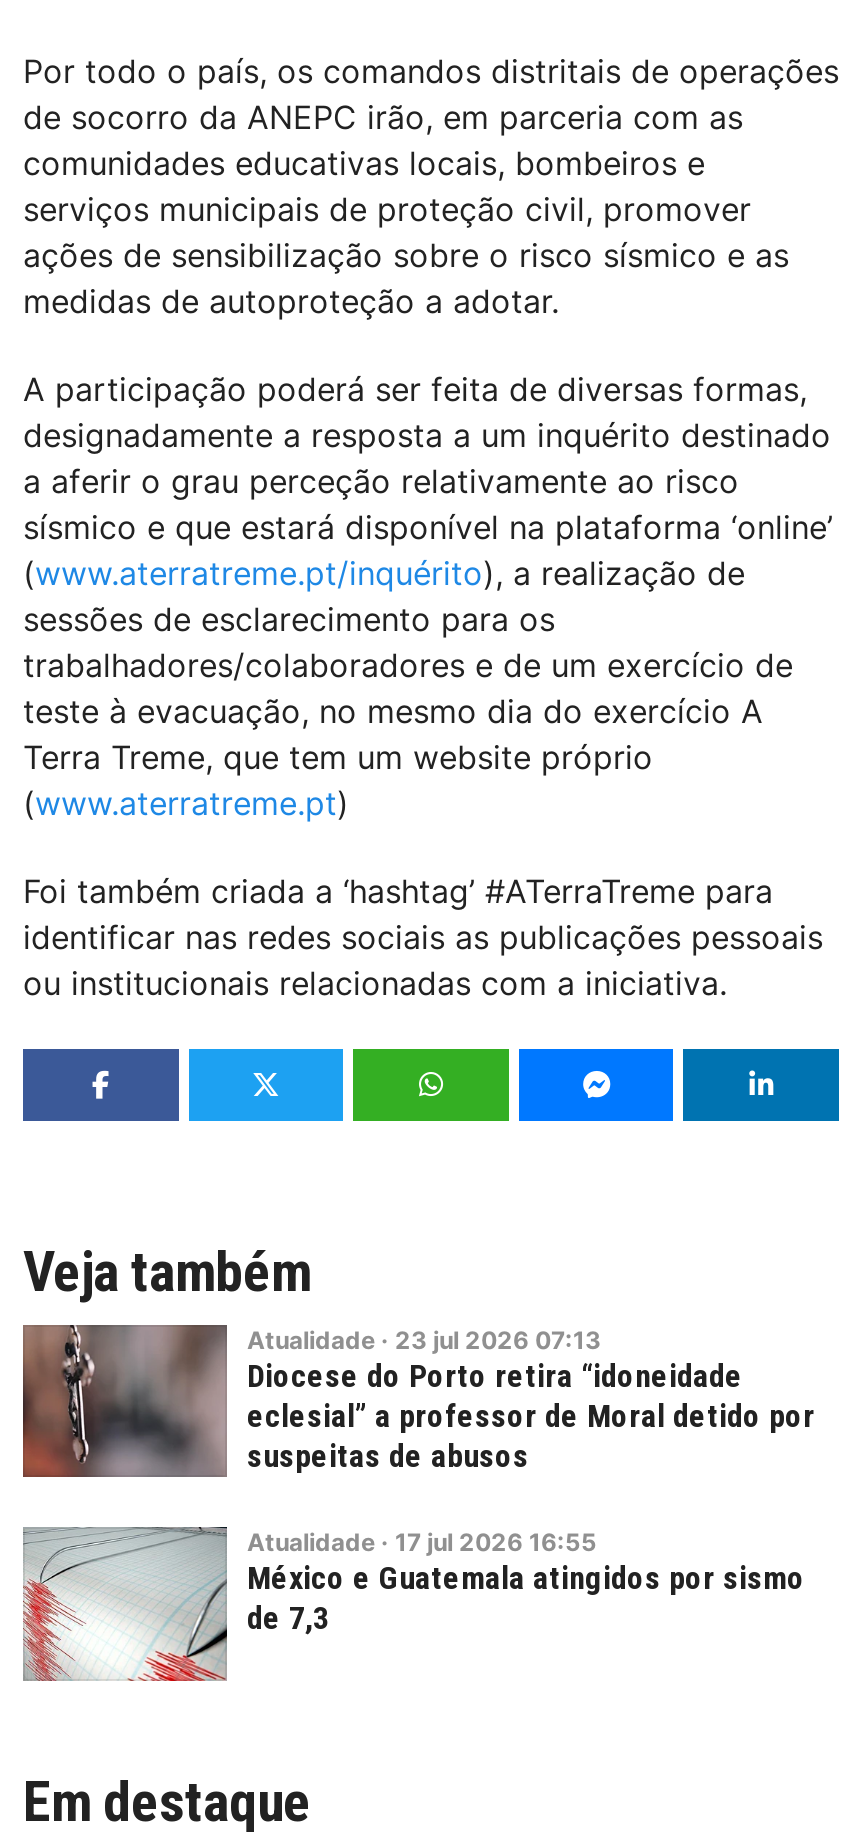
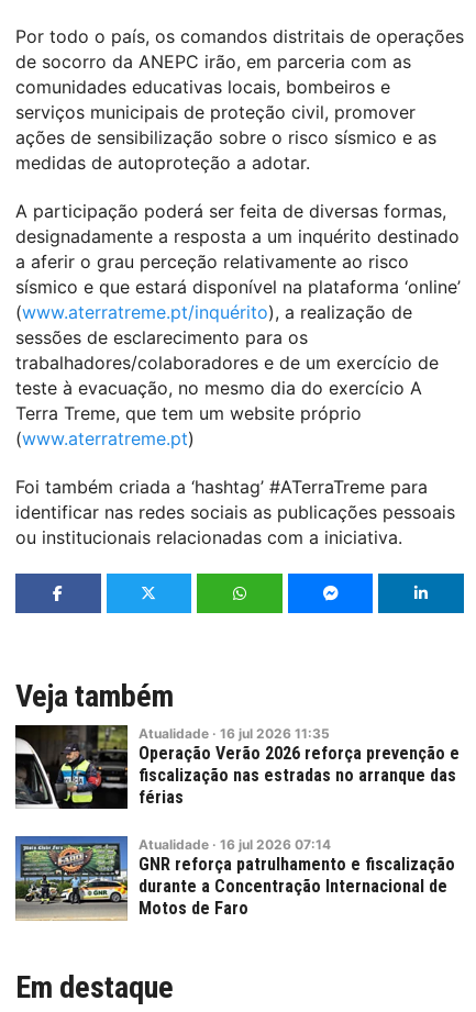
- [image]
- Atualidade · 23 jul 2026 07:13
- Diocese do Porto retira “idoneidade
- eclesial” a professor de Moral detido por
- suspeitas de abusos
+ [image]
+ Atualidade · 16 jul 2026 11:35
+ Operação Verão 2026 reforça prevenção e
+ fiscalização nas estradas no arranque das
+ férias

- [image]
- Atualidade · 17 jul 2026 16:55
- México e Guatemala atingidos por sismo
- de 7,3
+ [image]
+ Atualidade · 16 jul 2026 07:14
+ GNR reforça patrulhamento e fiscalização
+ durante a Concentração Internacional de
+ Motos de Faro
